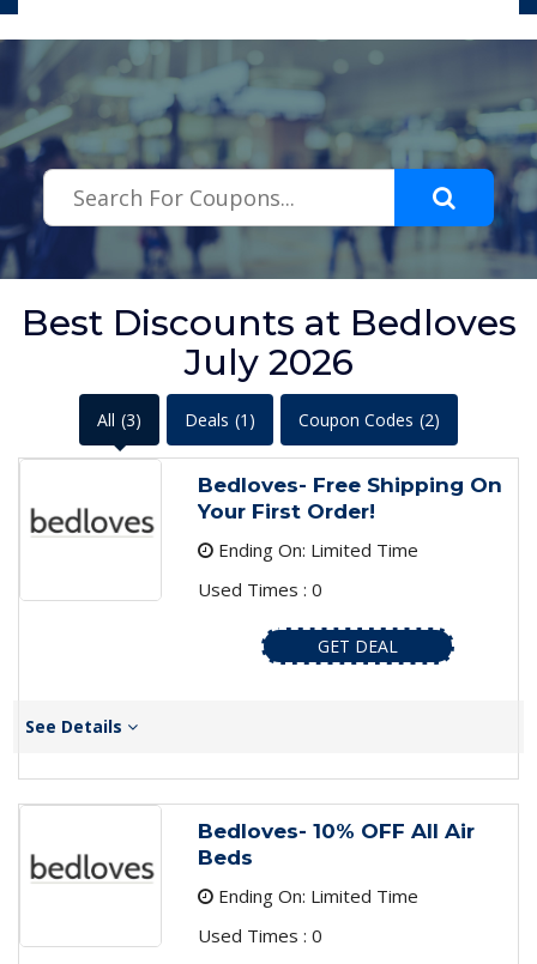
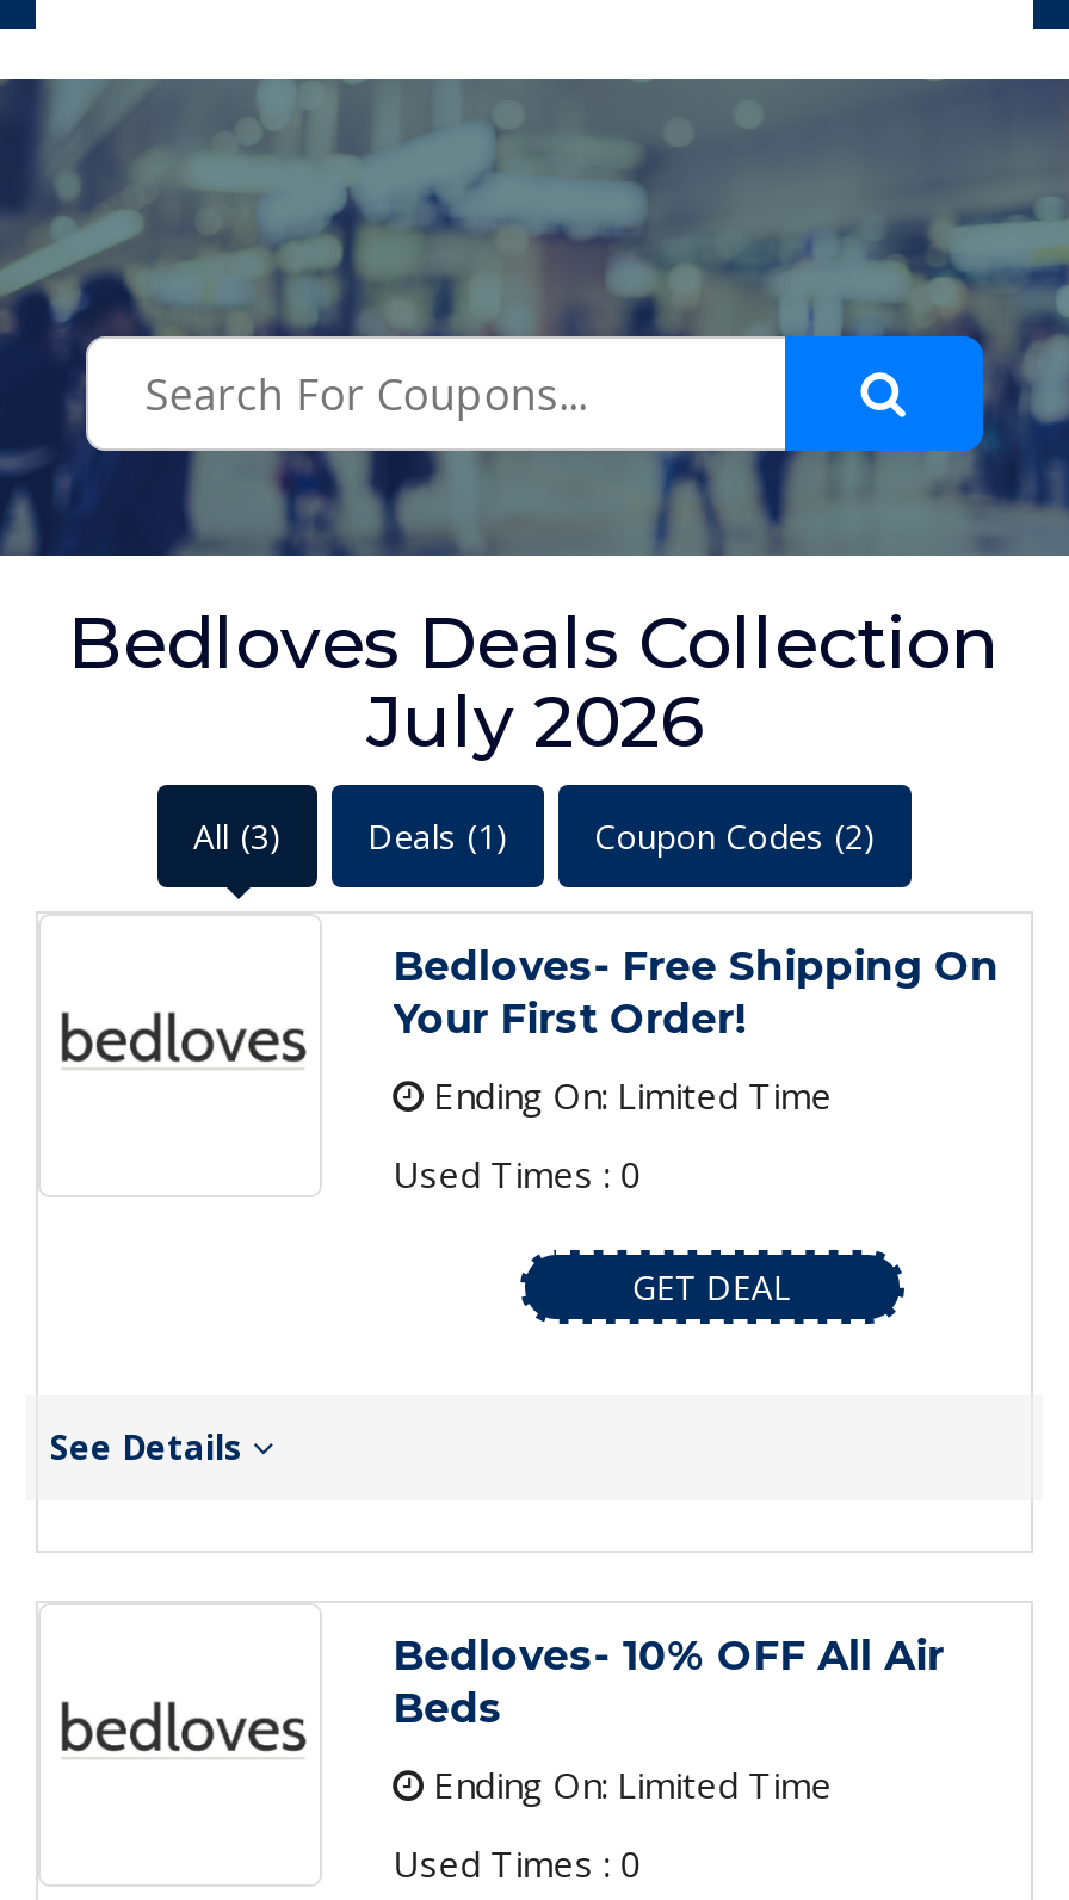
- Best Discounts at Bedloves
+ Bedloves Deals Collection
